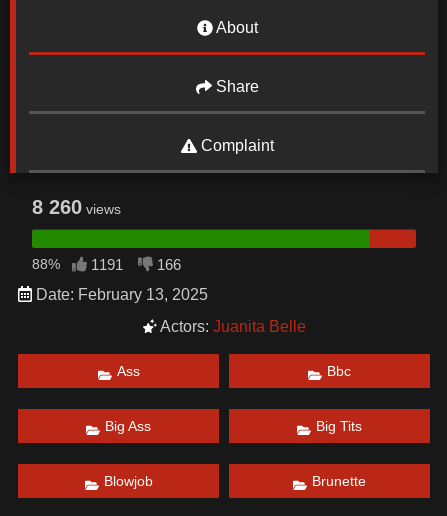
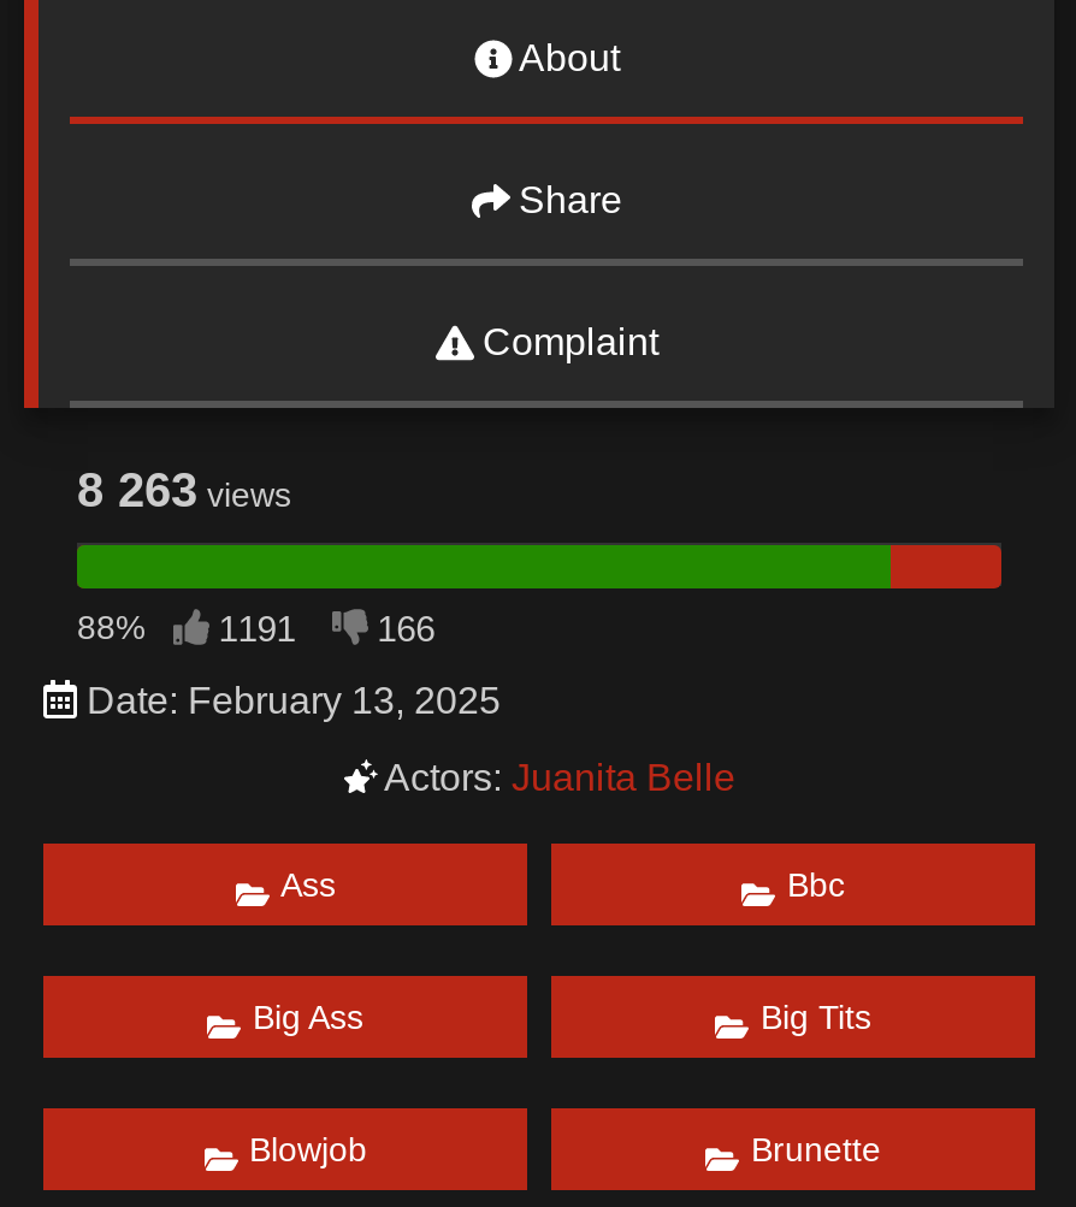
- 8 260 views
+ 8 263 views
